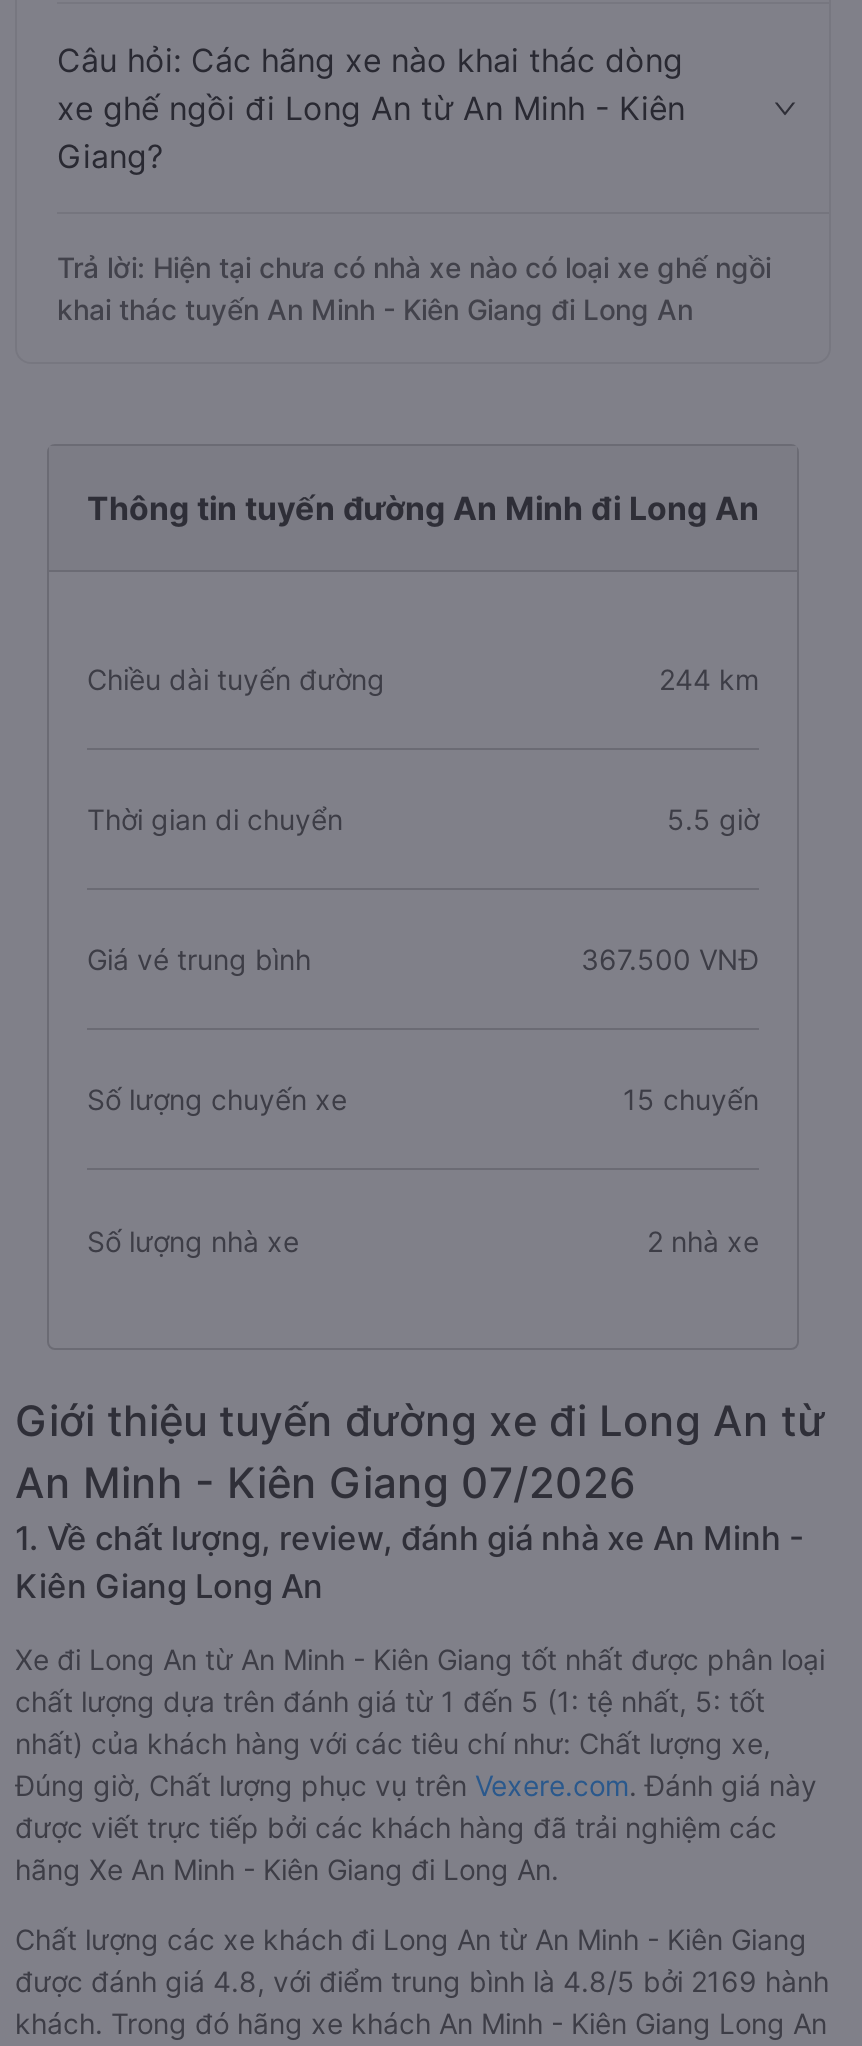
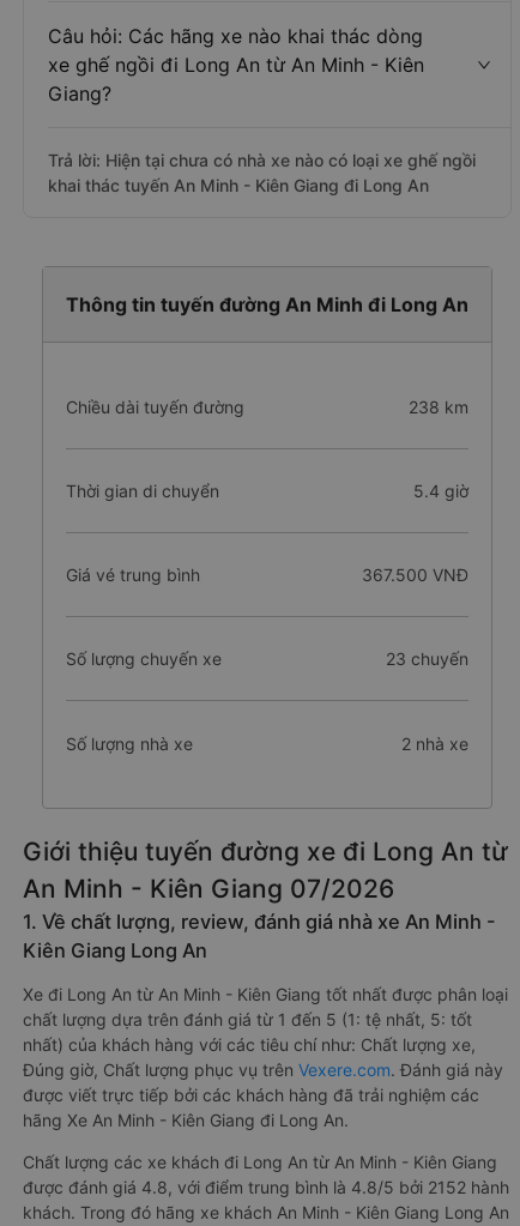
- 244 km
+ 238 km

- 5.5 giờ
+ 5.4 giờ

- 15 chuyến
+ 23 chuyến

- được đánh giá 4.8, với điểm trung bình là 4.8/5 bởi 2169 hành
+ được đánh giá 4.8, với điểm trung bình là 4.8/5 bởi 2152 hành
